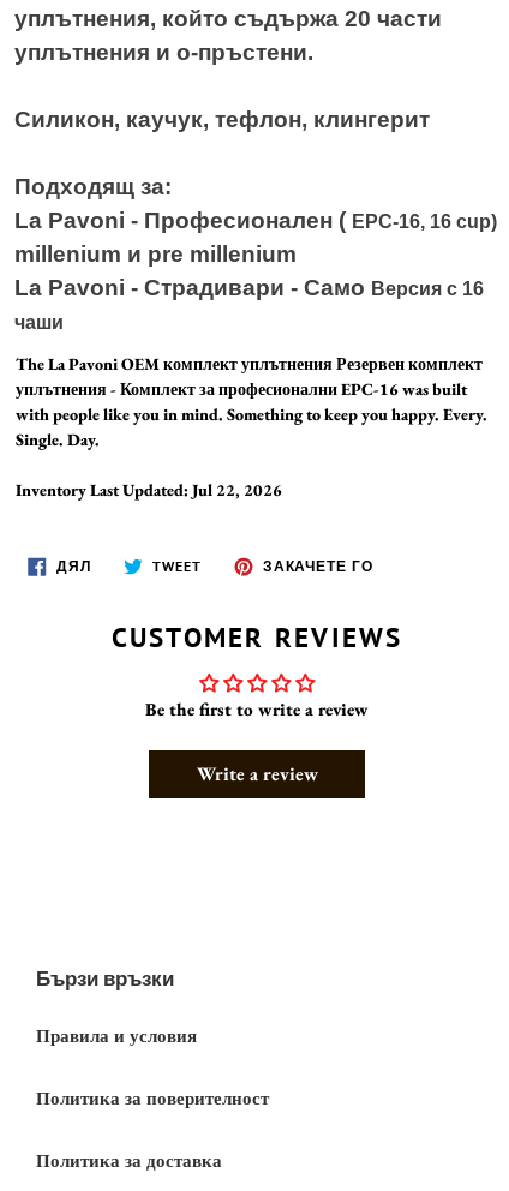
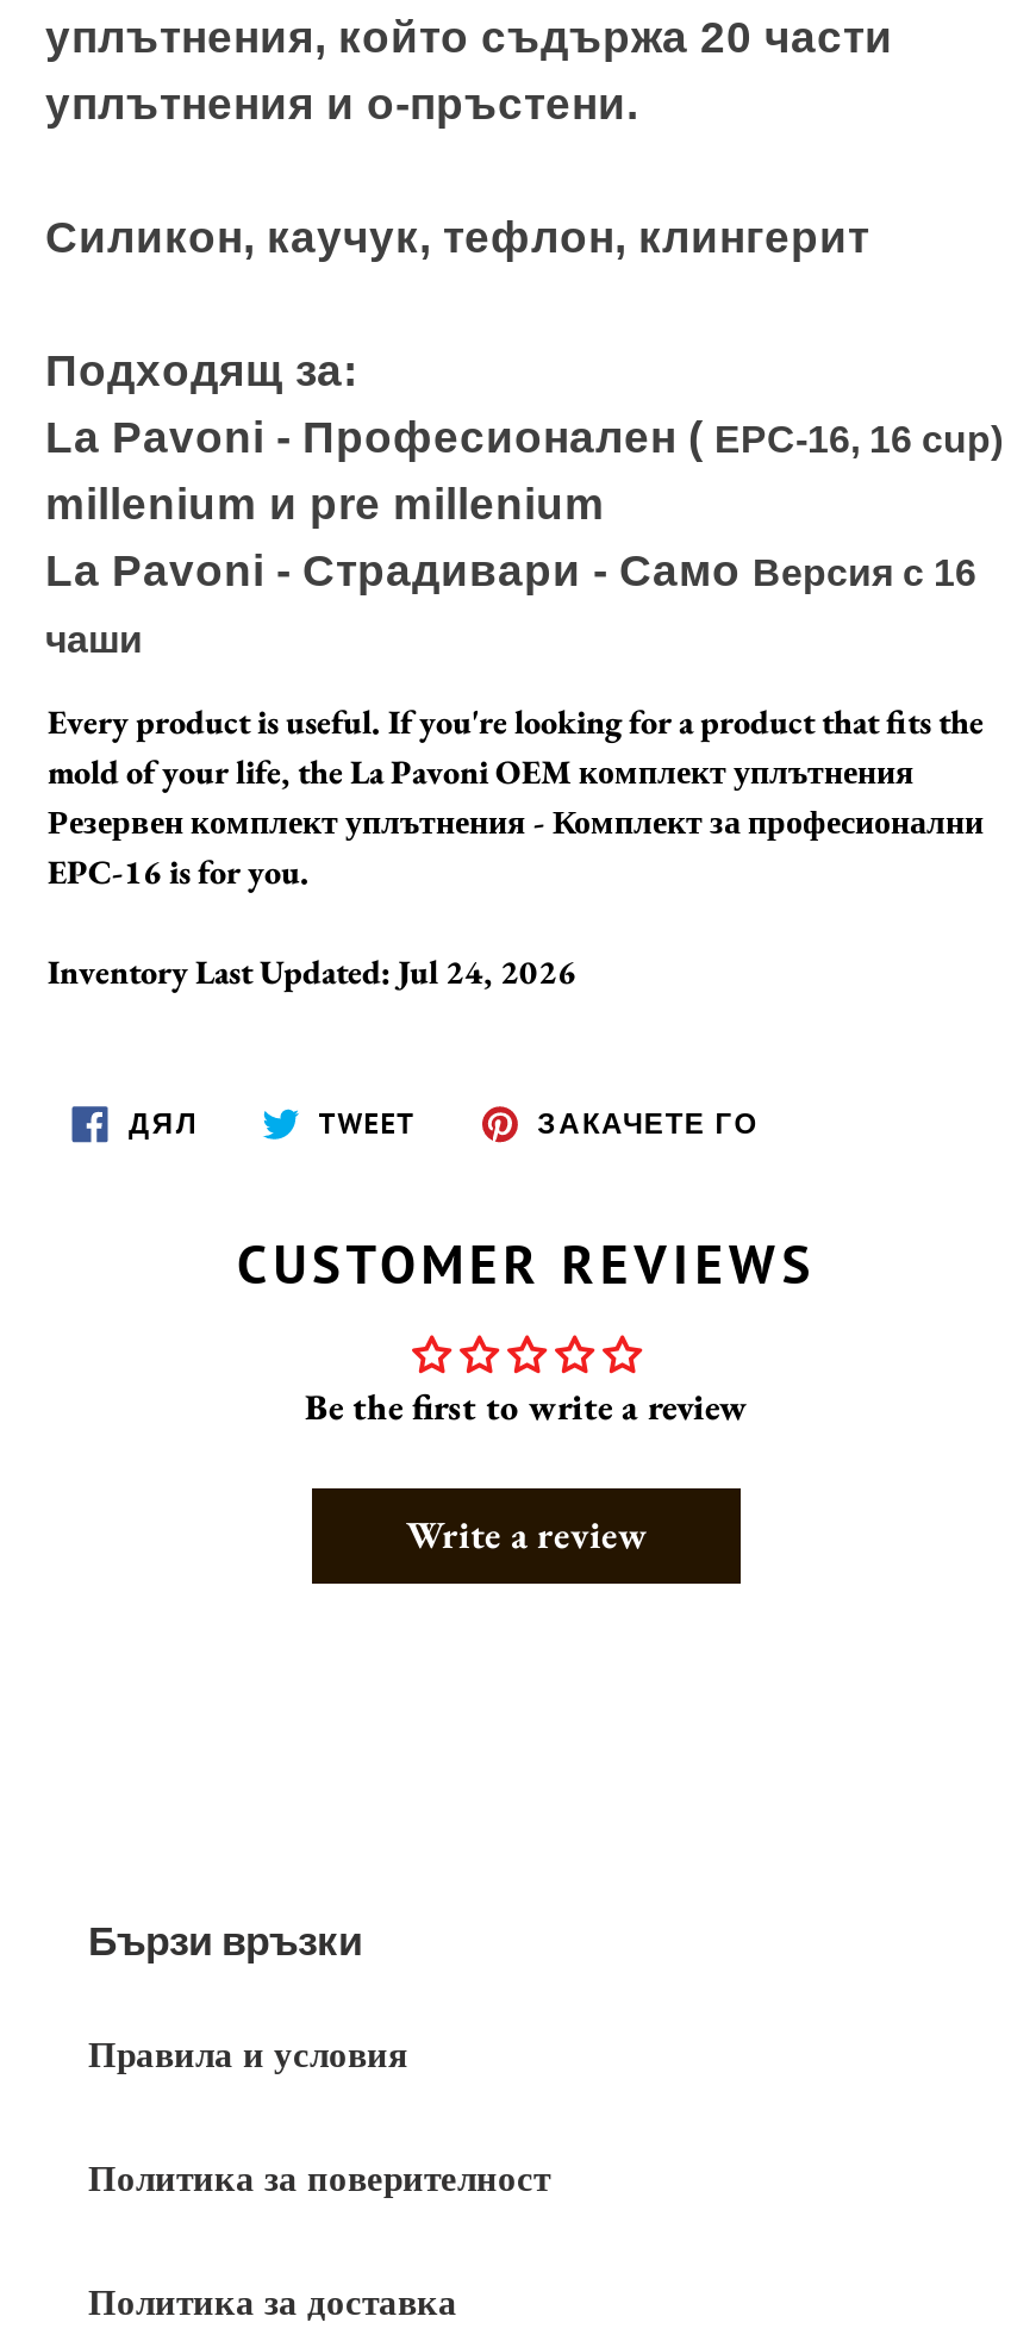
- The La Pavoni OEM комплект уплътнения Резервен комплект
- уплътнения - Комплект за професионални EPC-16 was built
- with people like you in mind. Something to keep you happy. Every.
- Single. Day.
+ Every product is useful. If you're looking for a product that fits the
+ mold of your life, the La Pavoni OEM комплект уплътнения
+ Резервен комплект уплътнения - Комплект за професионални
+ EPC-16 is for you.

- Inventory Last Updated: Jul 22, 2026
+ Inventory Last Updated: Jul 24, 2026
